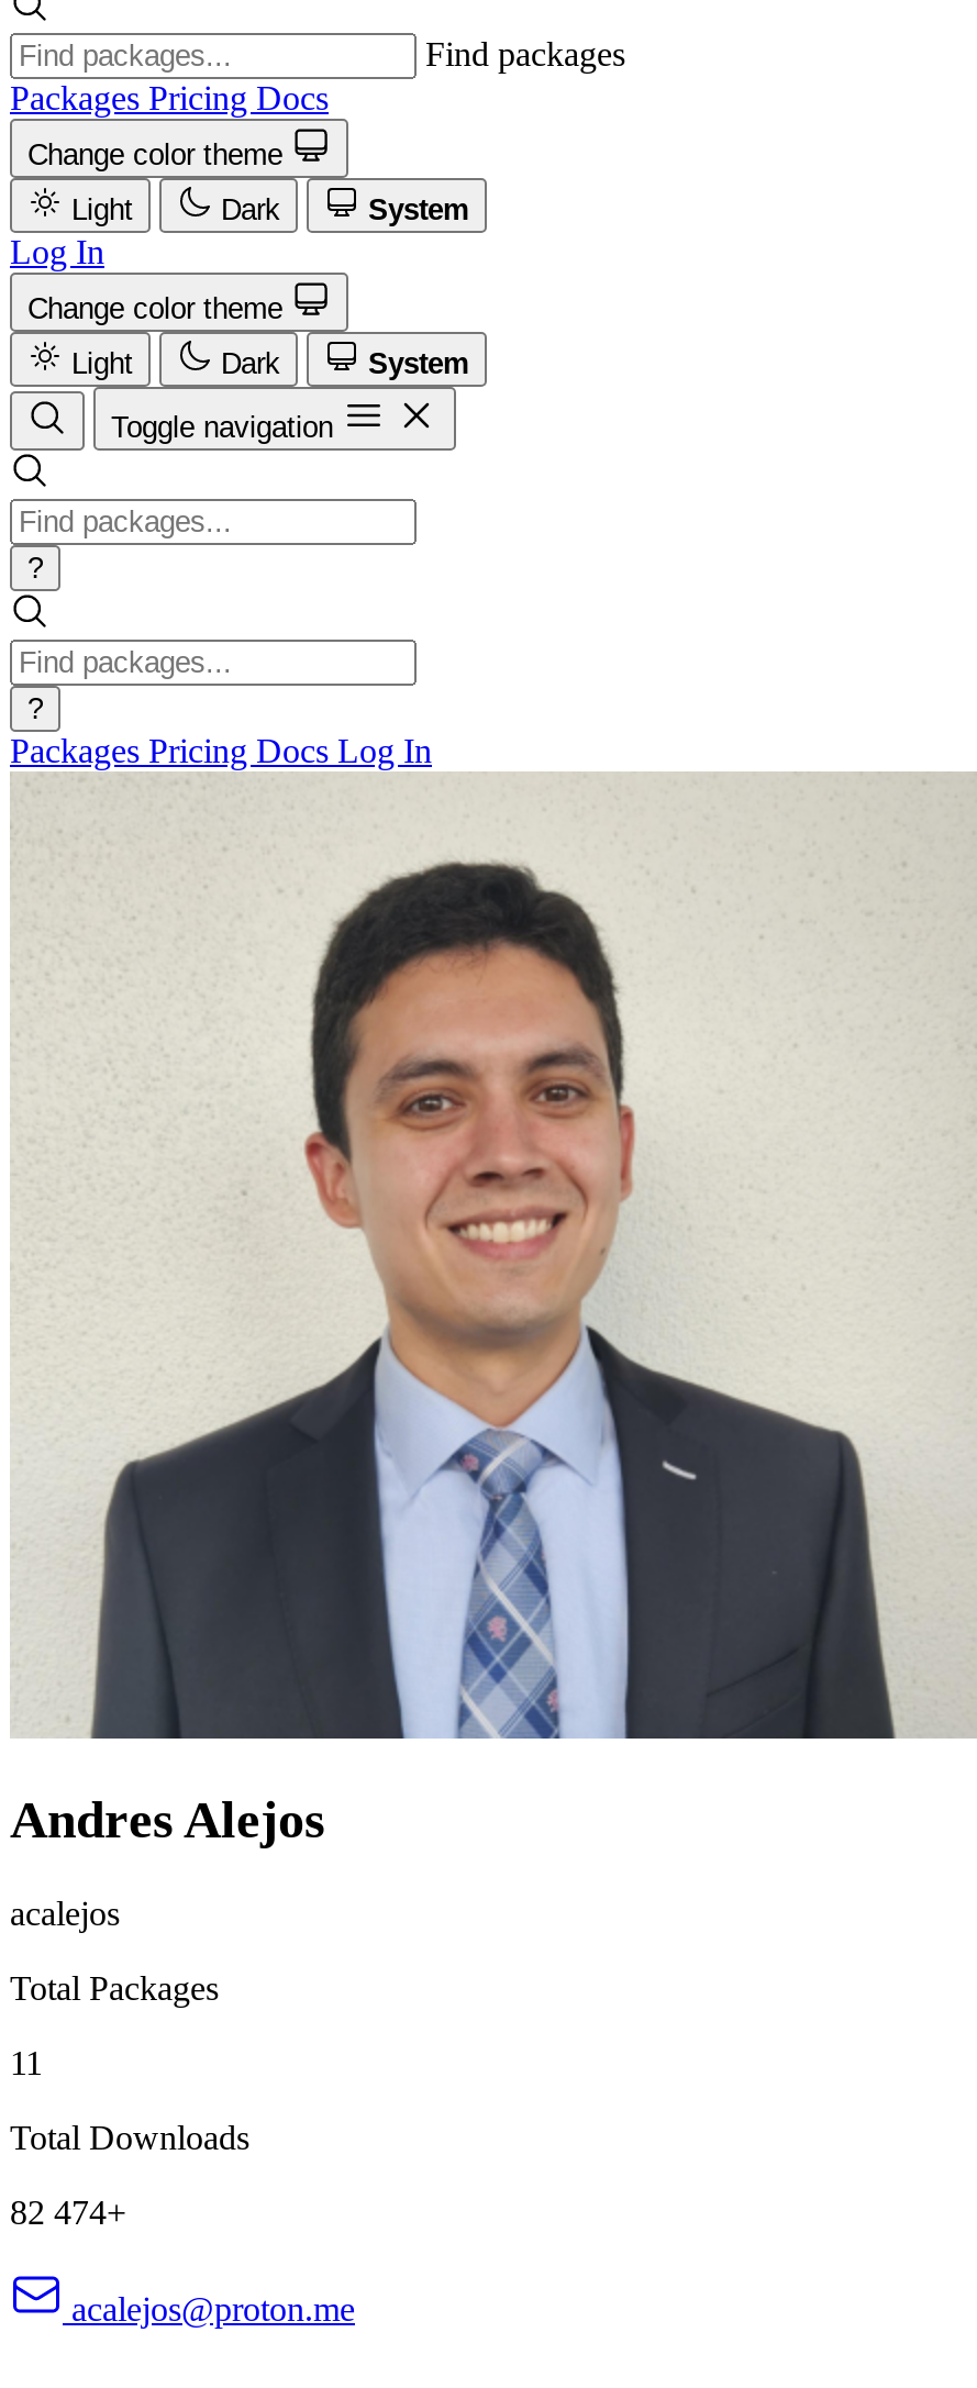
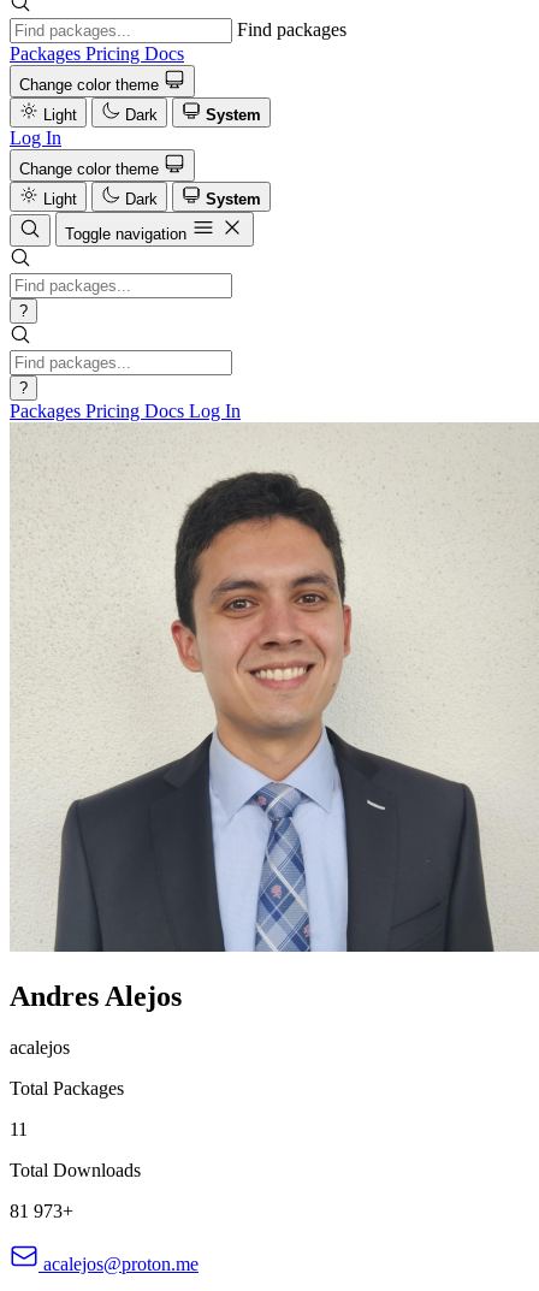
- 82 474+
+ 81 973+
